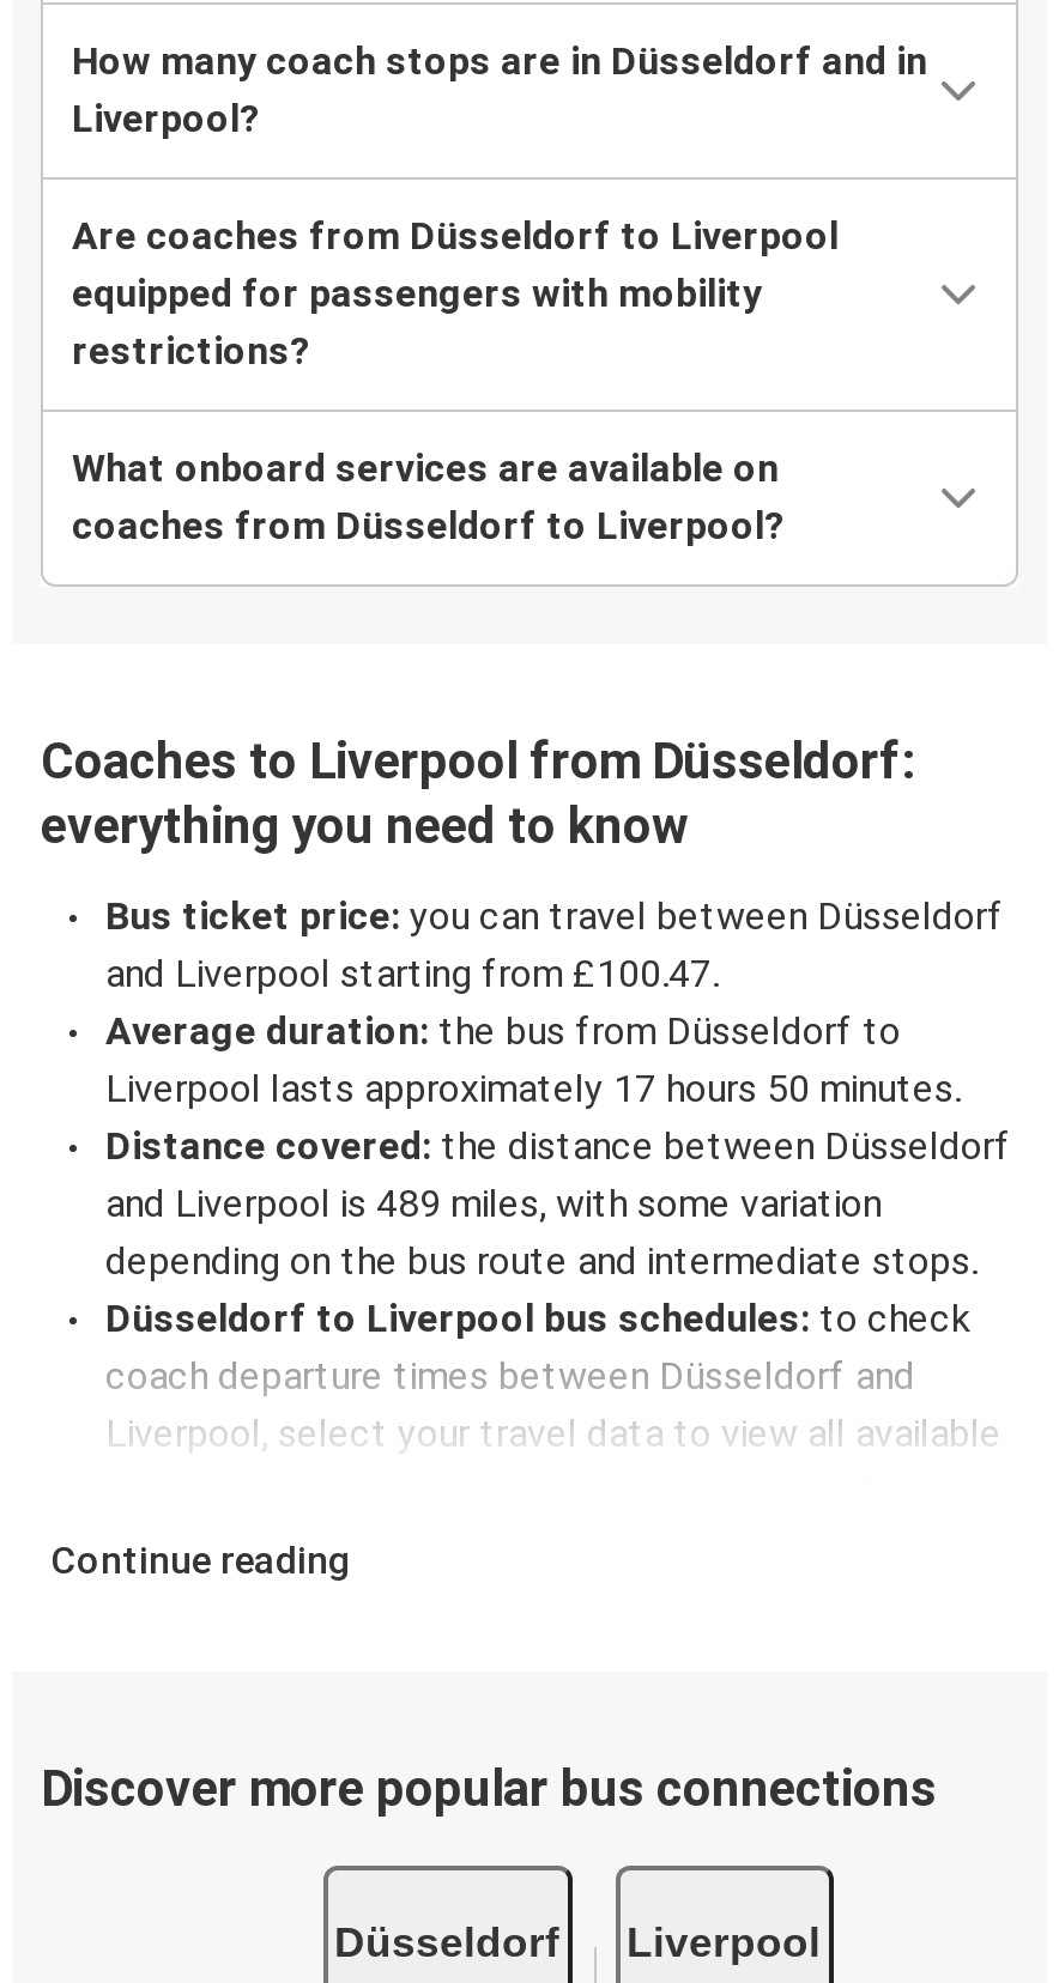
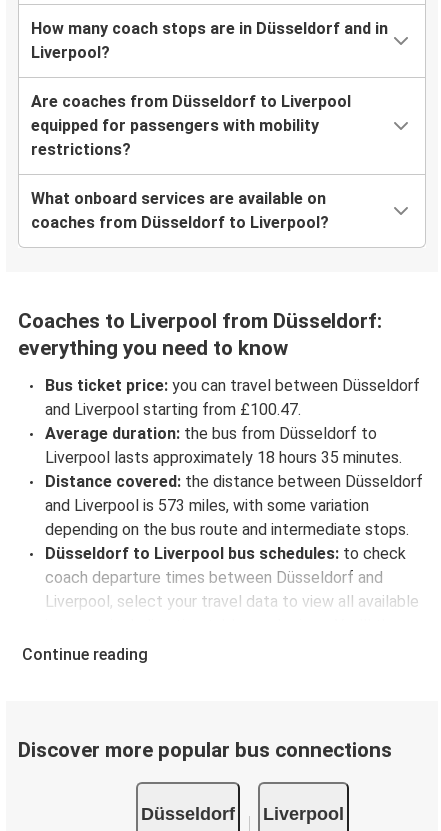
- Liverpool lasts approximately 17 hours 50 minutes.
+ Liverpool lasts approximately 18 hours 35 minutes.

- and Liverpool is 489 miles, with some variation
+ and Liverpool is 573 miles, with some variation
